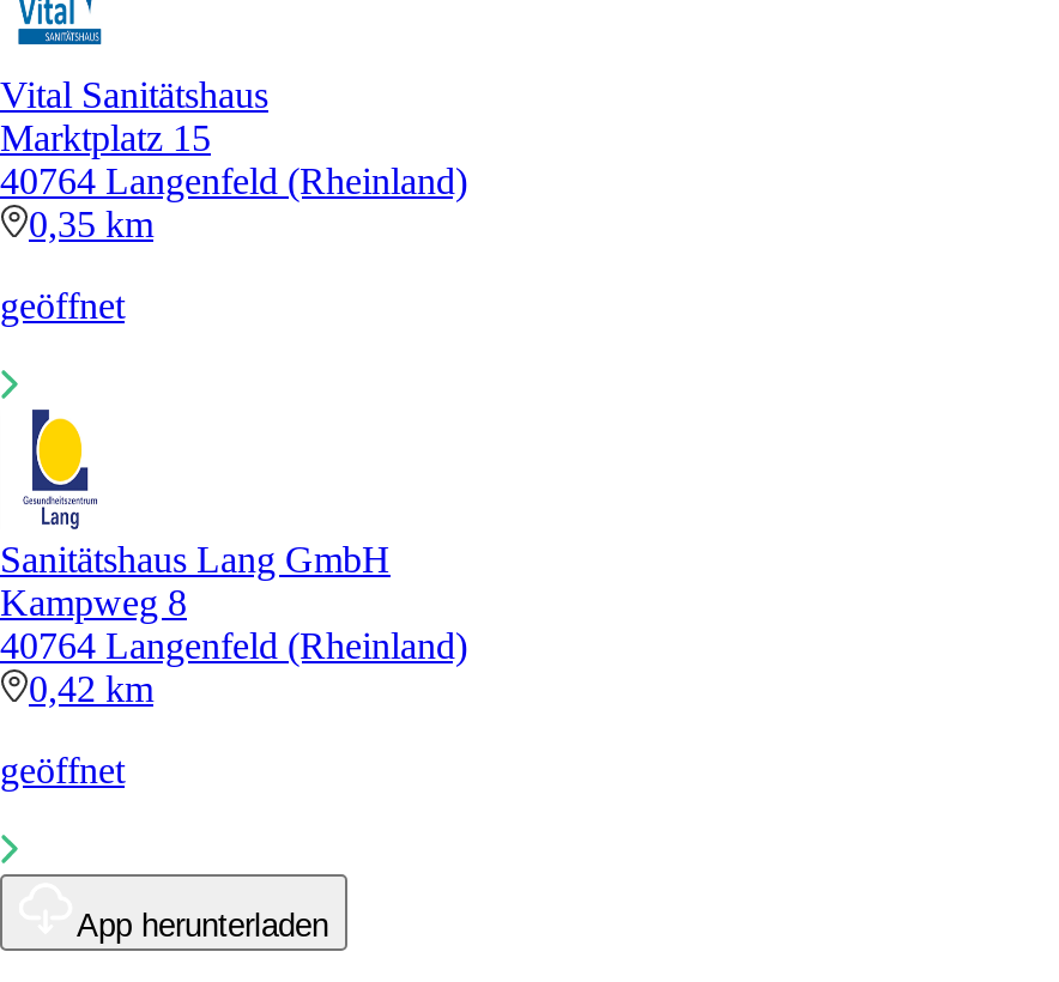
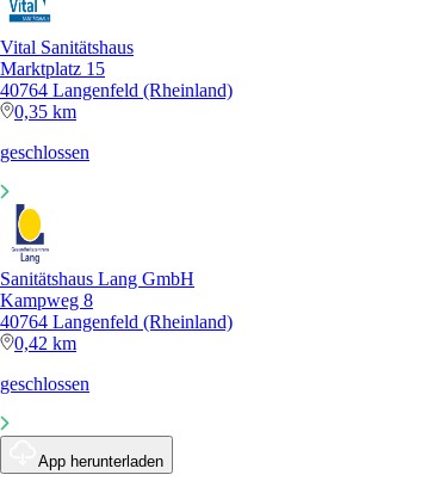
- geöffnet
+ geschlossen

- geöffnet
+ geschlossen
